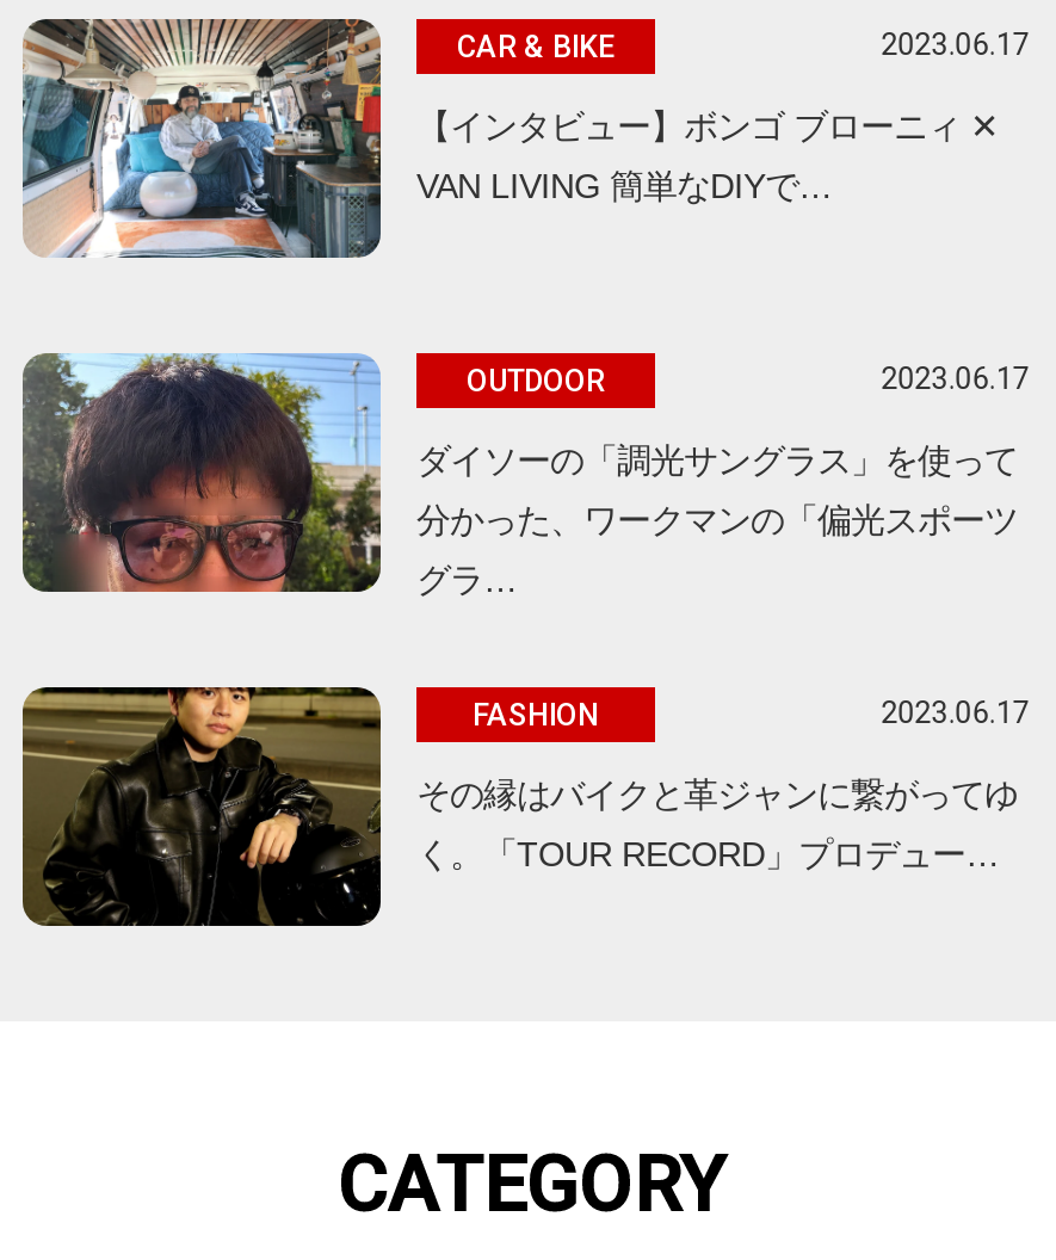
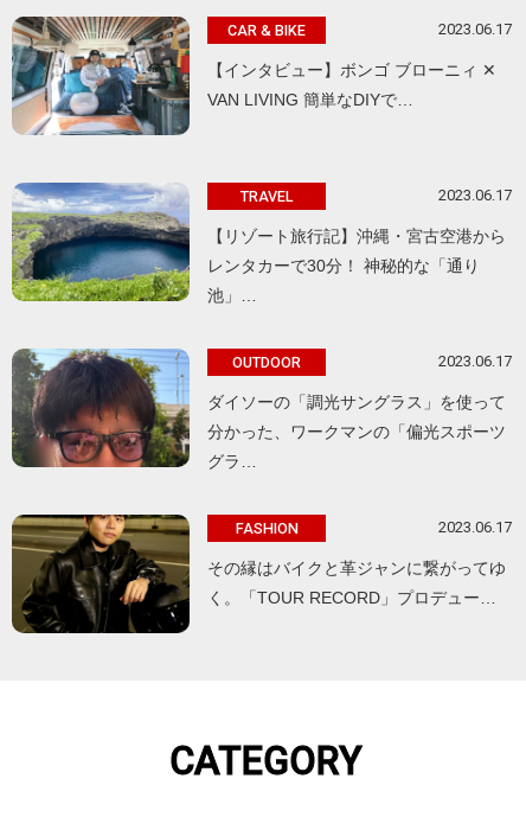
+ [image]
+ TRAVEL
+ 2023.06.17
+ 【リゾート旅行記】沖縄・宮古空港から
+ レンタカーで30分！ 神秘的な「通り
+ 池」…
